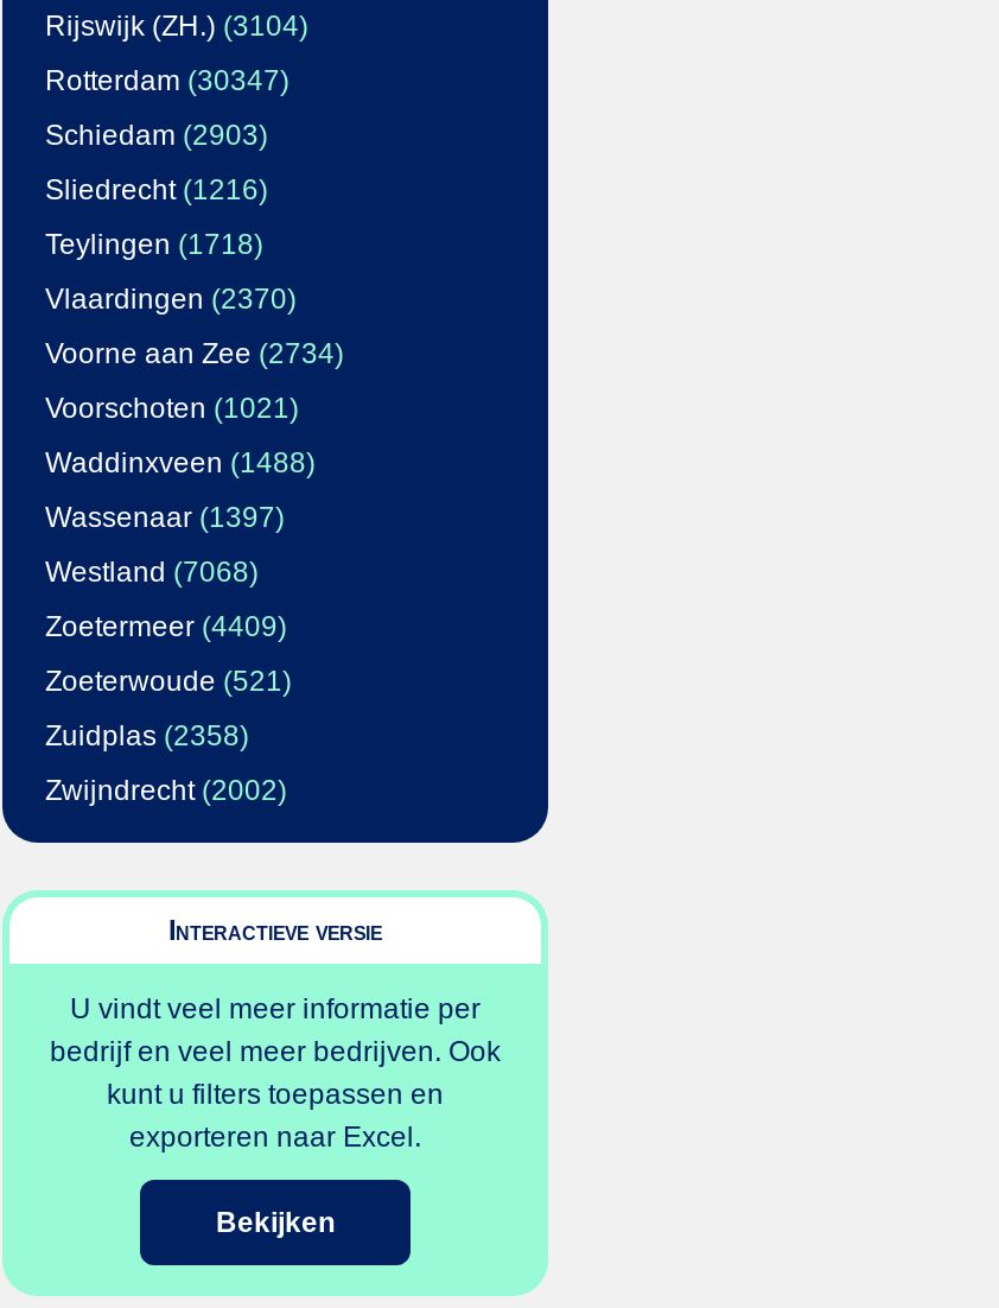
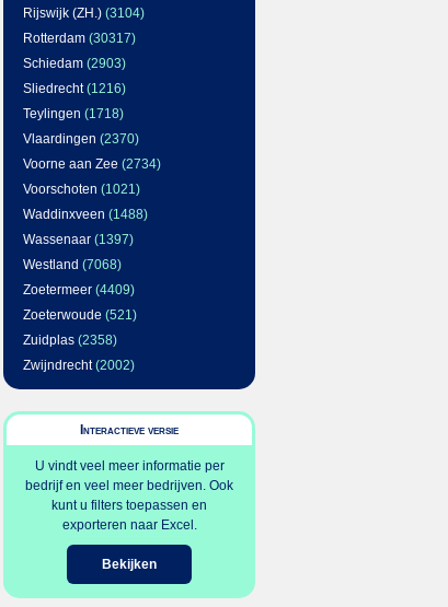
- Rotterdam (30347)
+ Rotterdam (30317)
